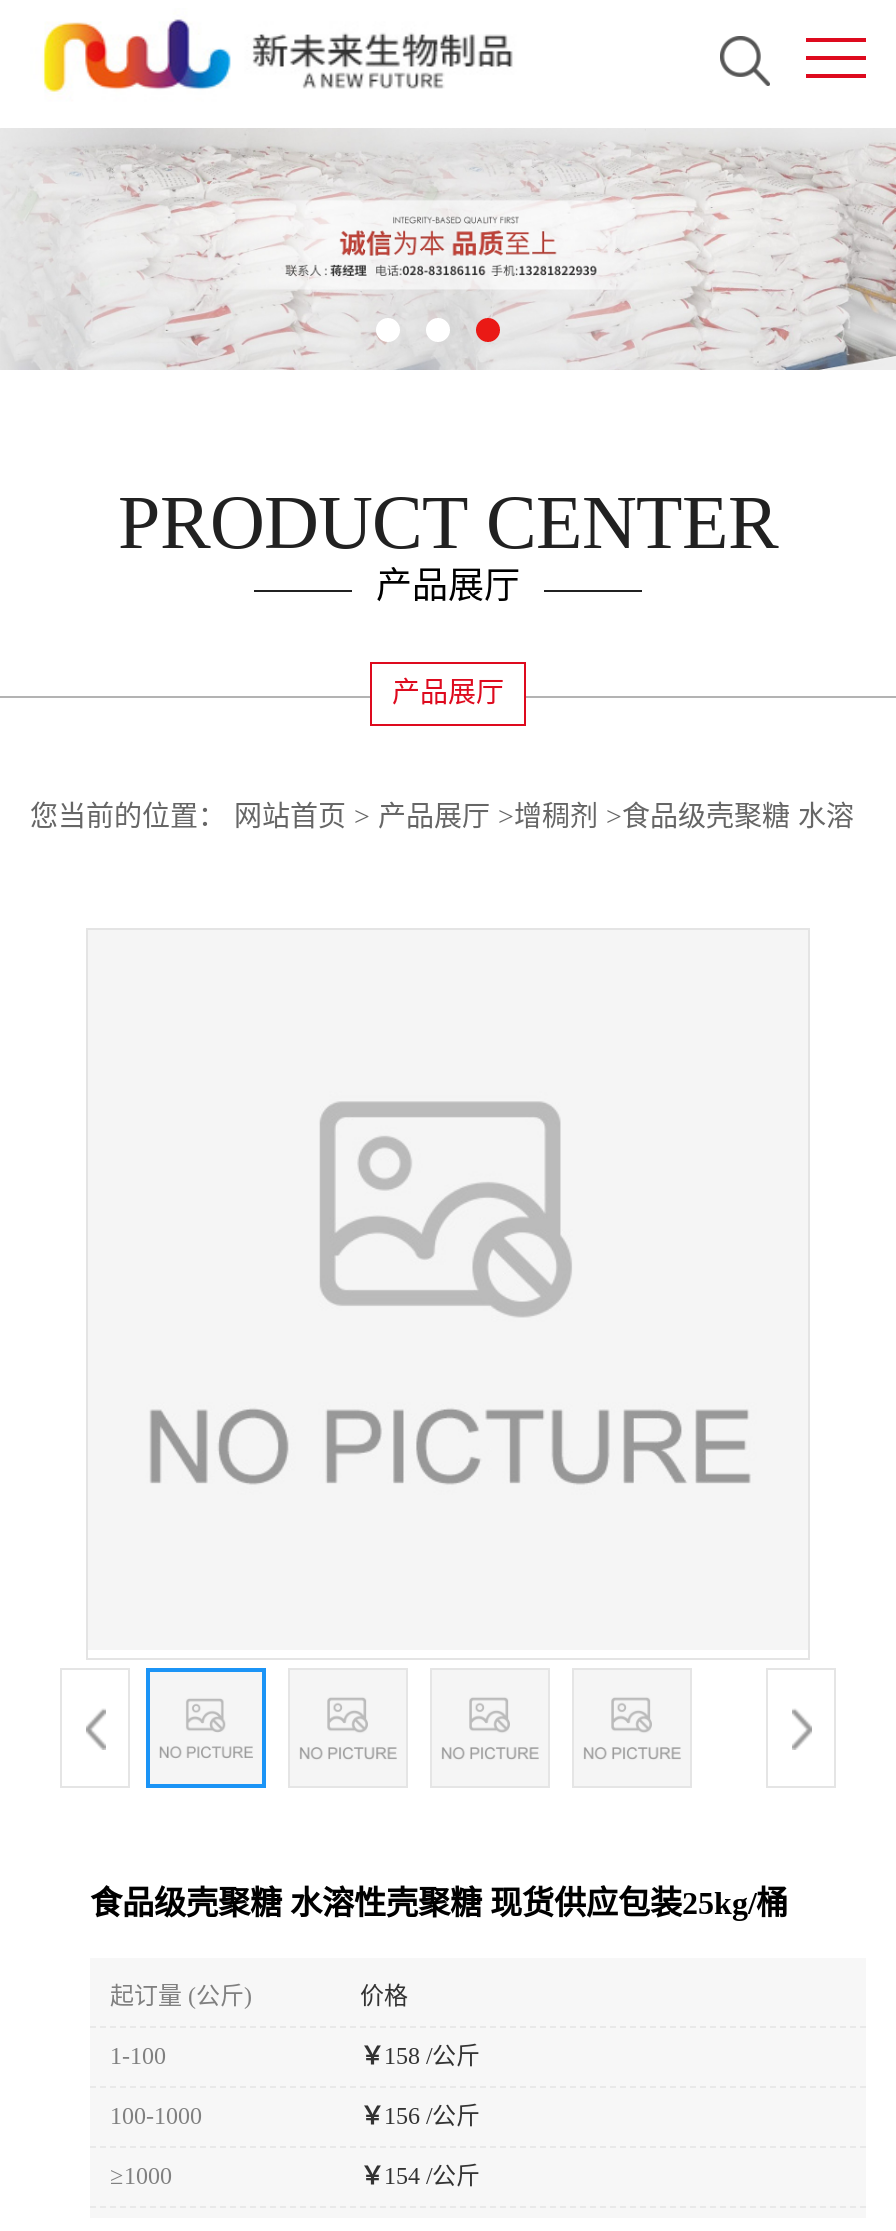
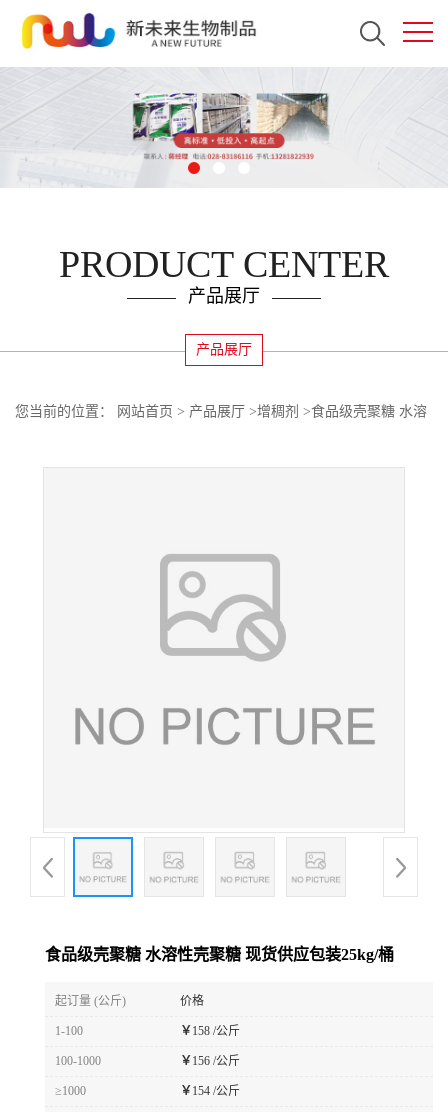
- [image]
+ [image]
